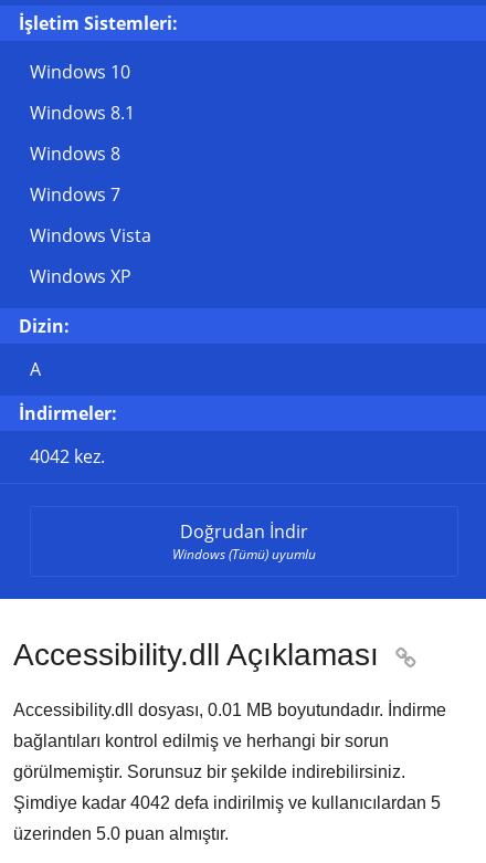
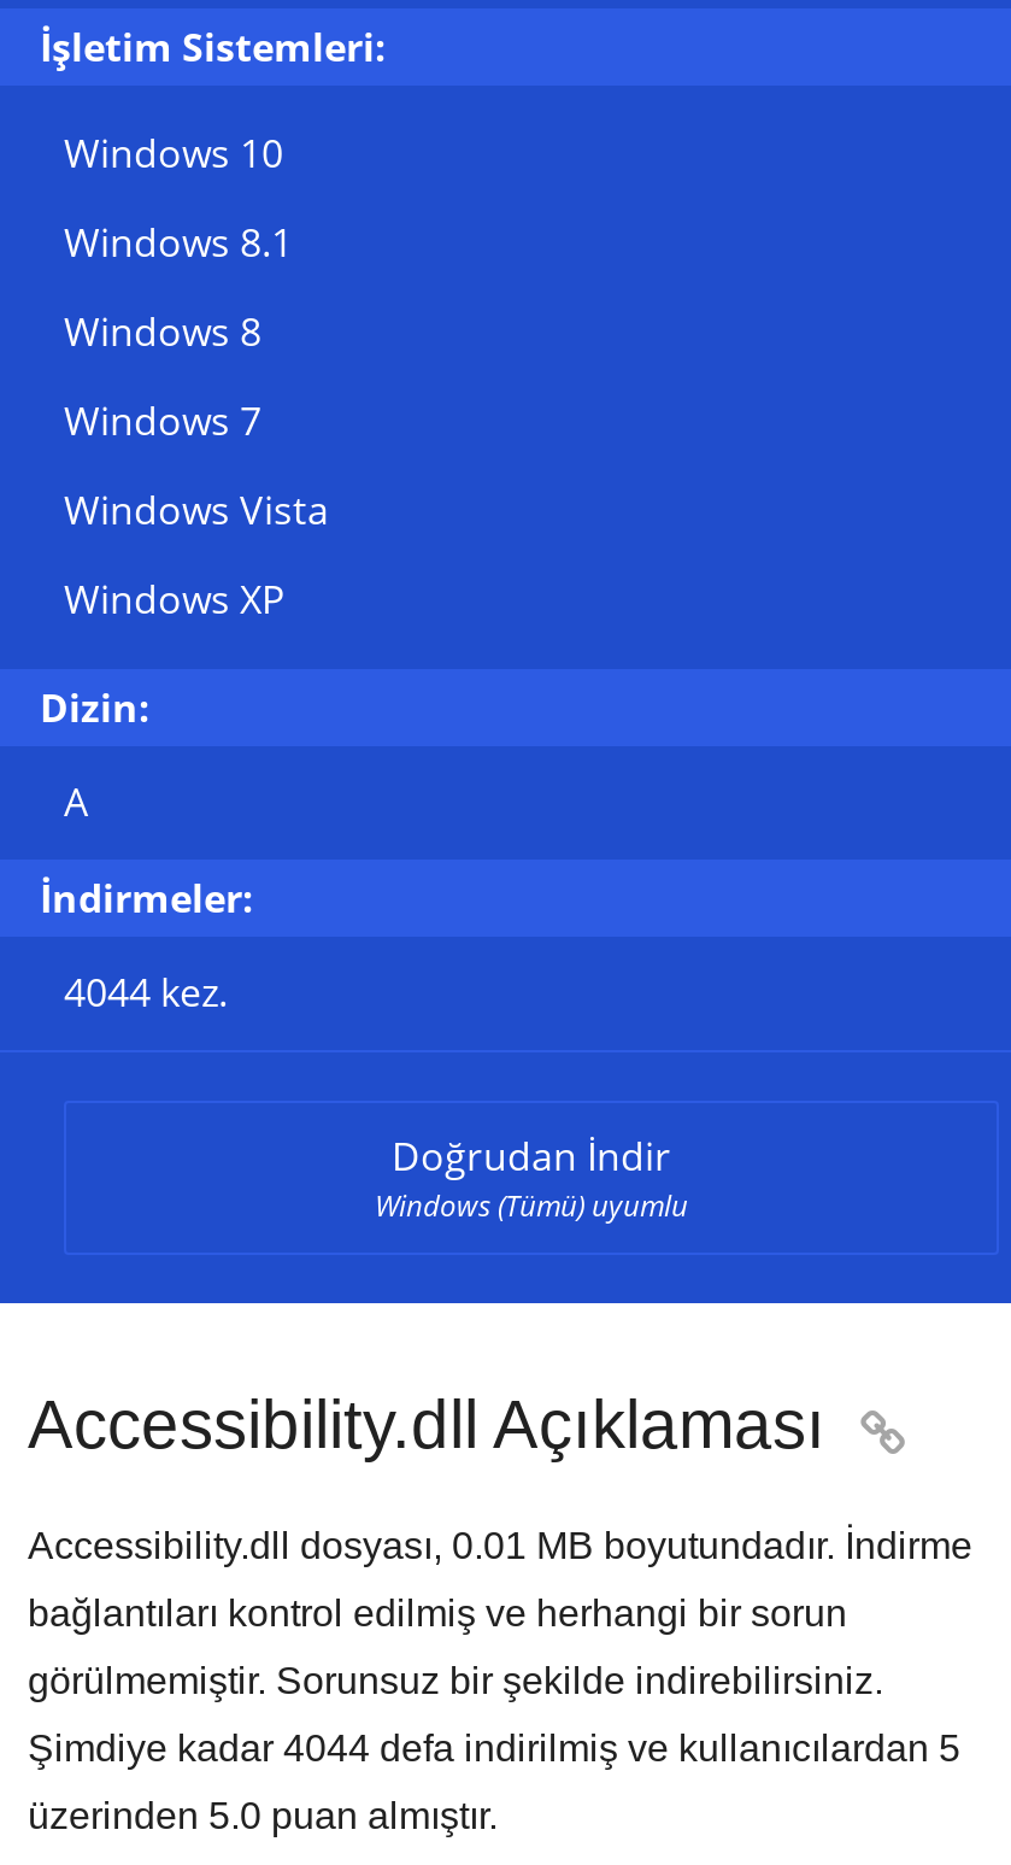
- 4042 kez.
+ 4044 kez.

- Şimdiye kadar 4042 defa indirilmiş ve kullanıcılardan 5
+ Şimdiye kadar 4044 defa indirilmiş ve kullanıcılardan 5
